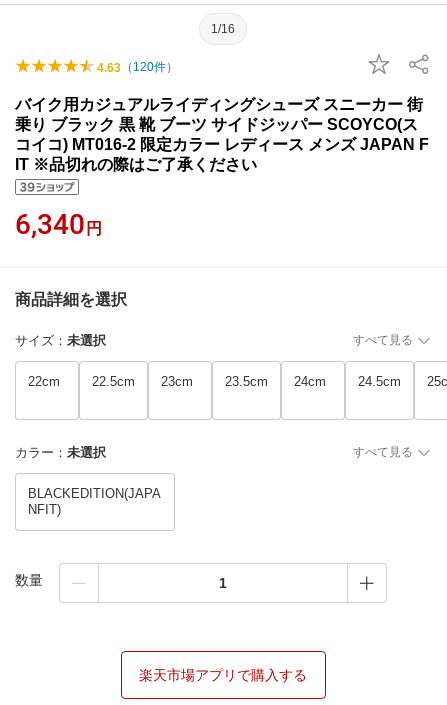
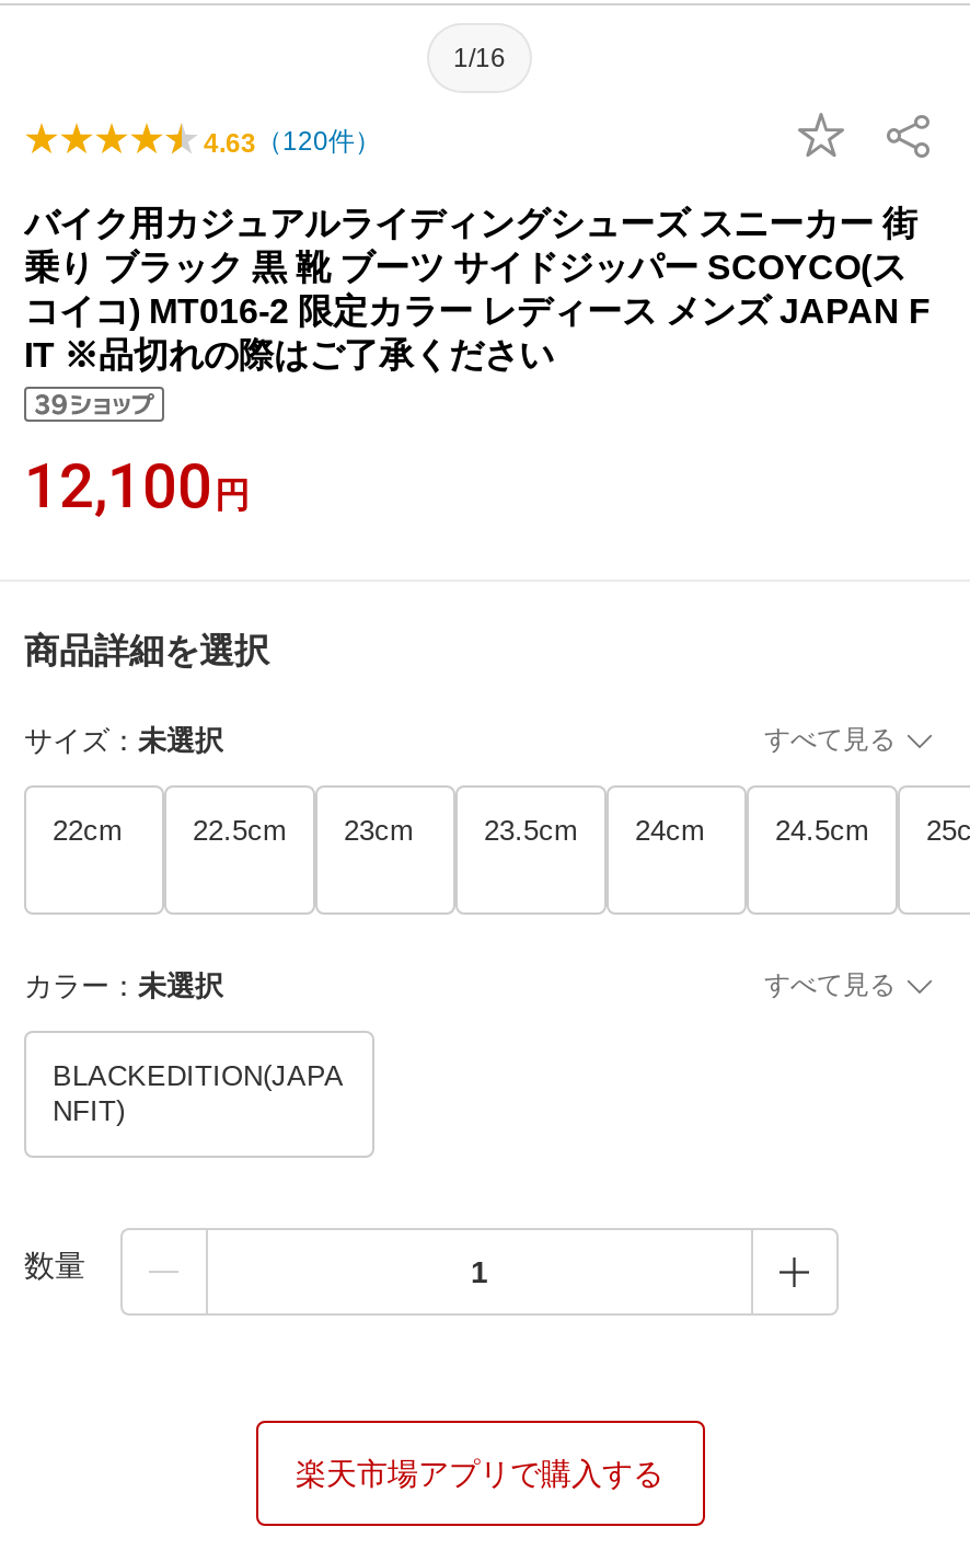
- 6,340円
+ 12,100円
